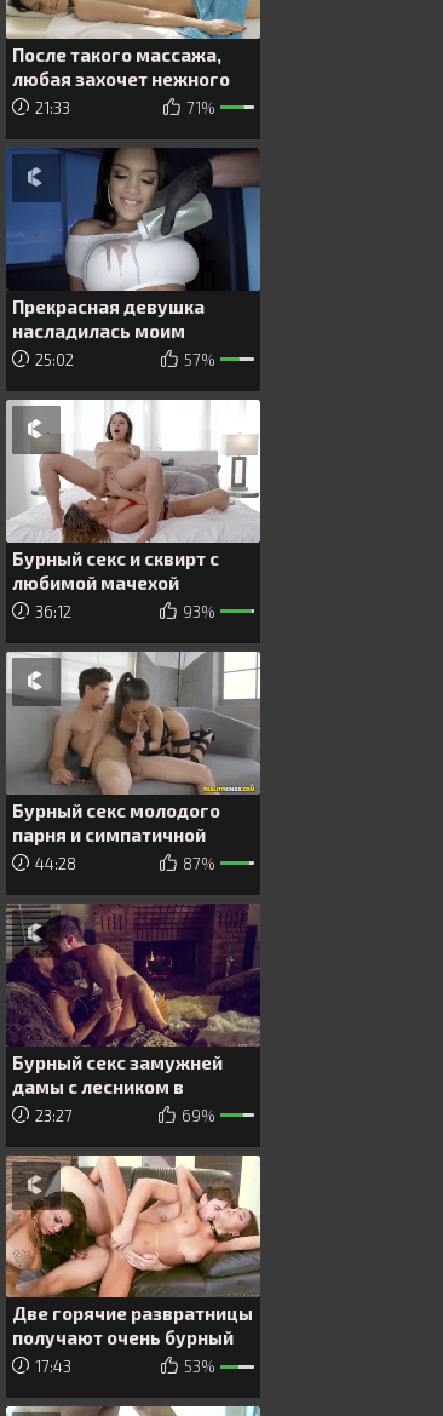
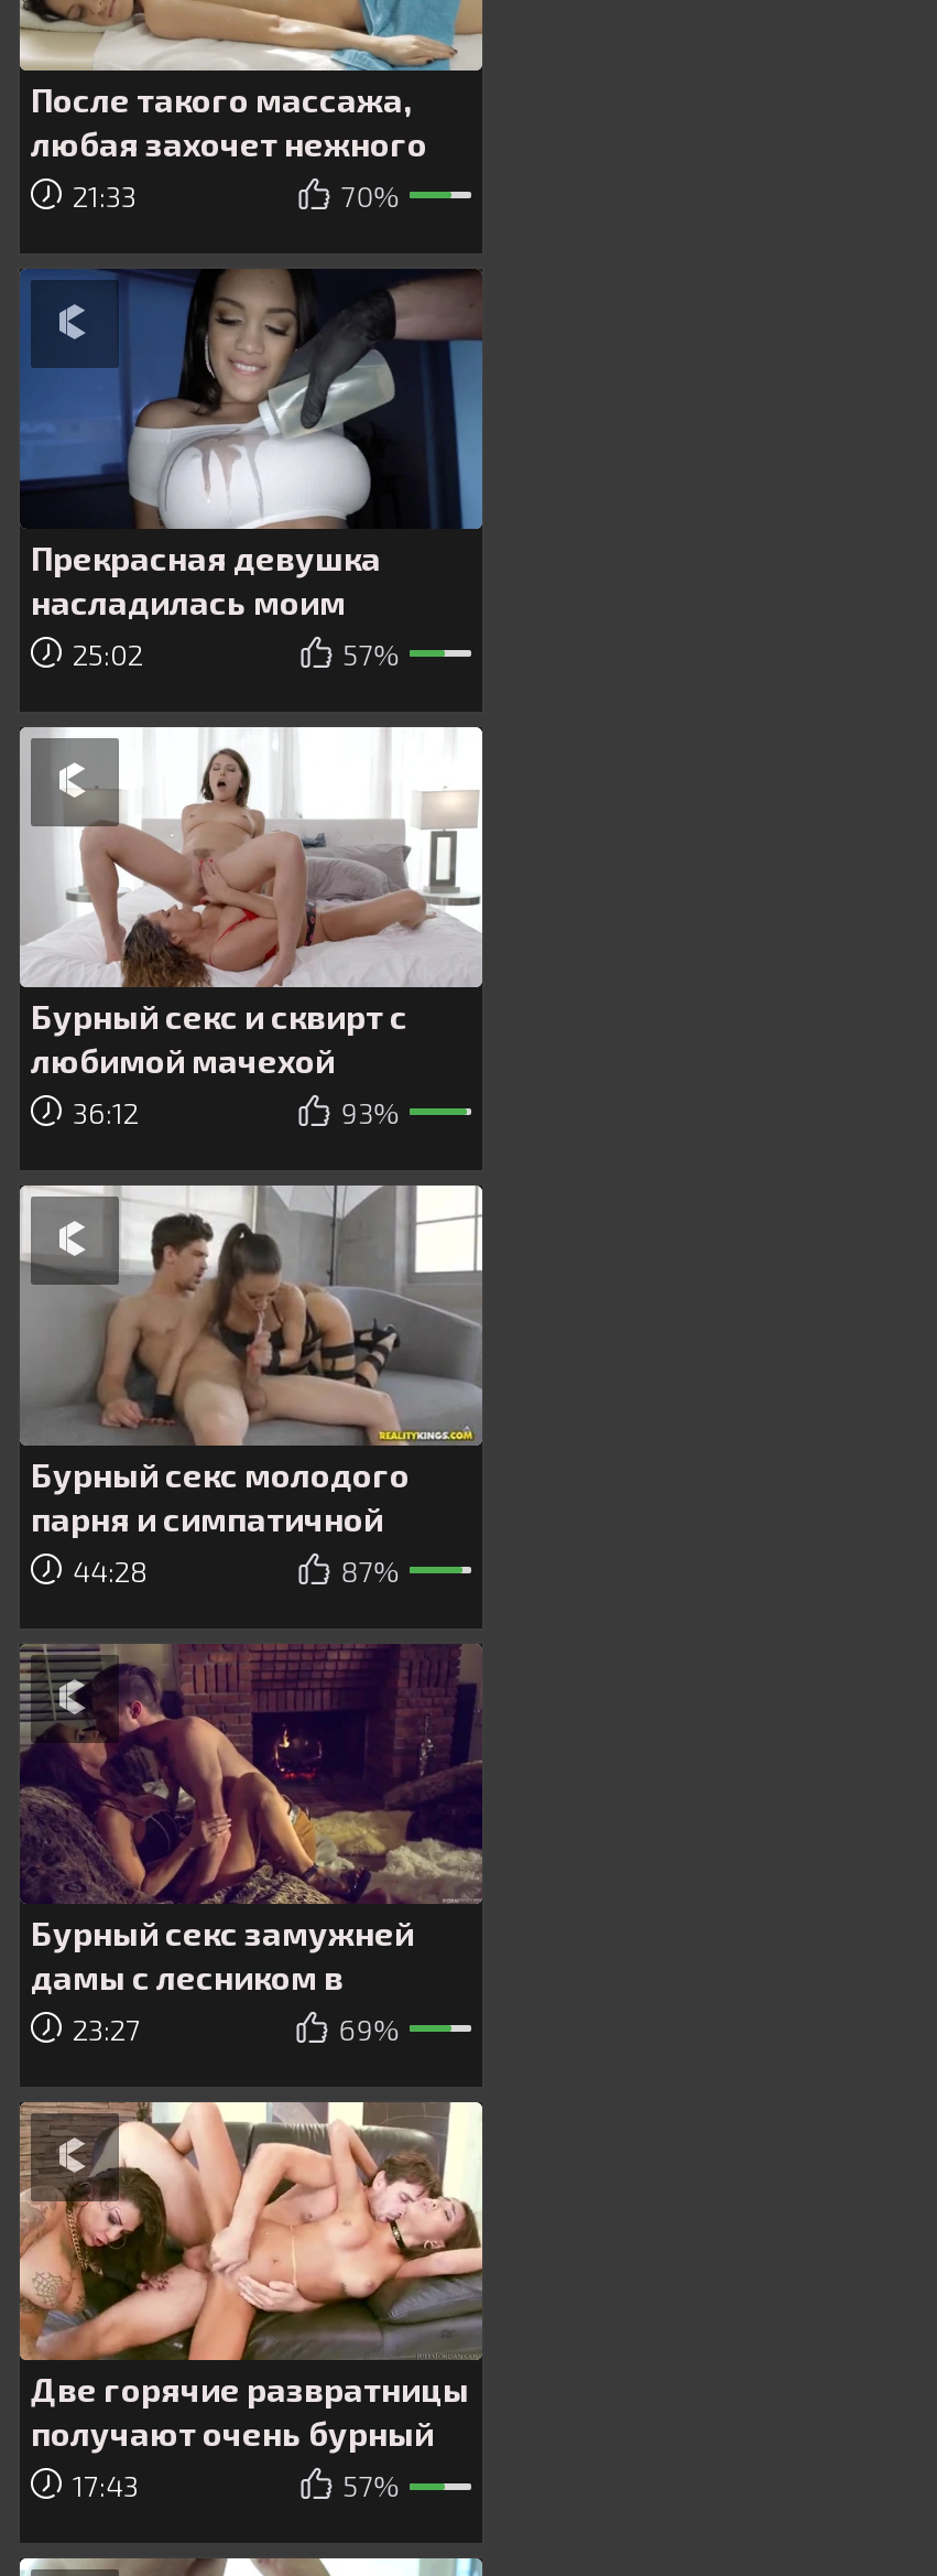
- 71%
+ 70%

- 53%
+ 57%
